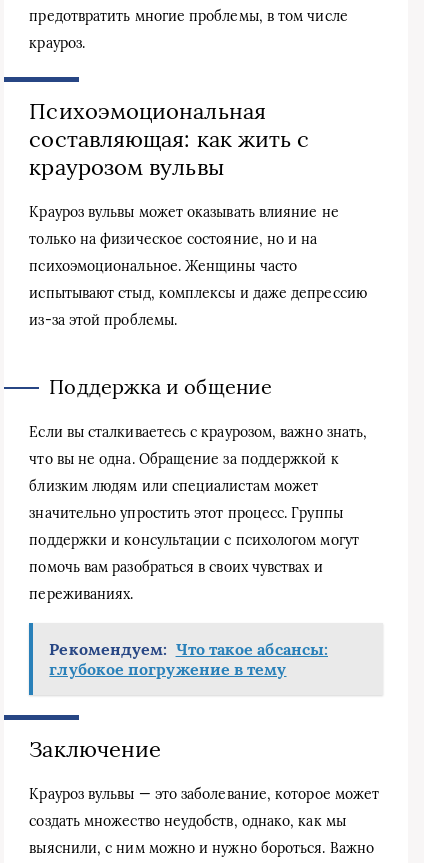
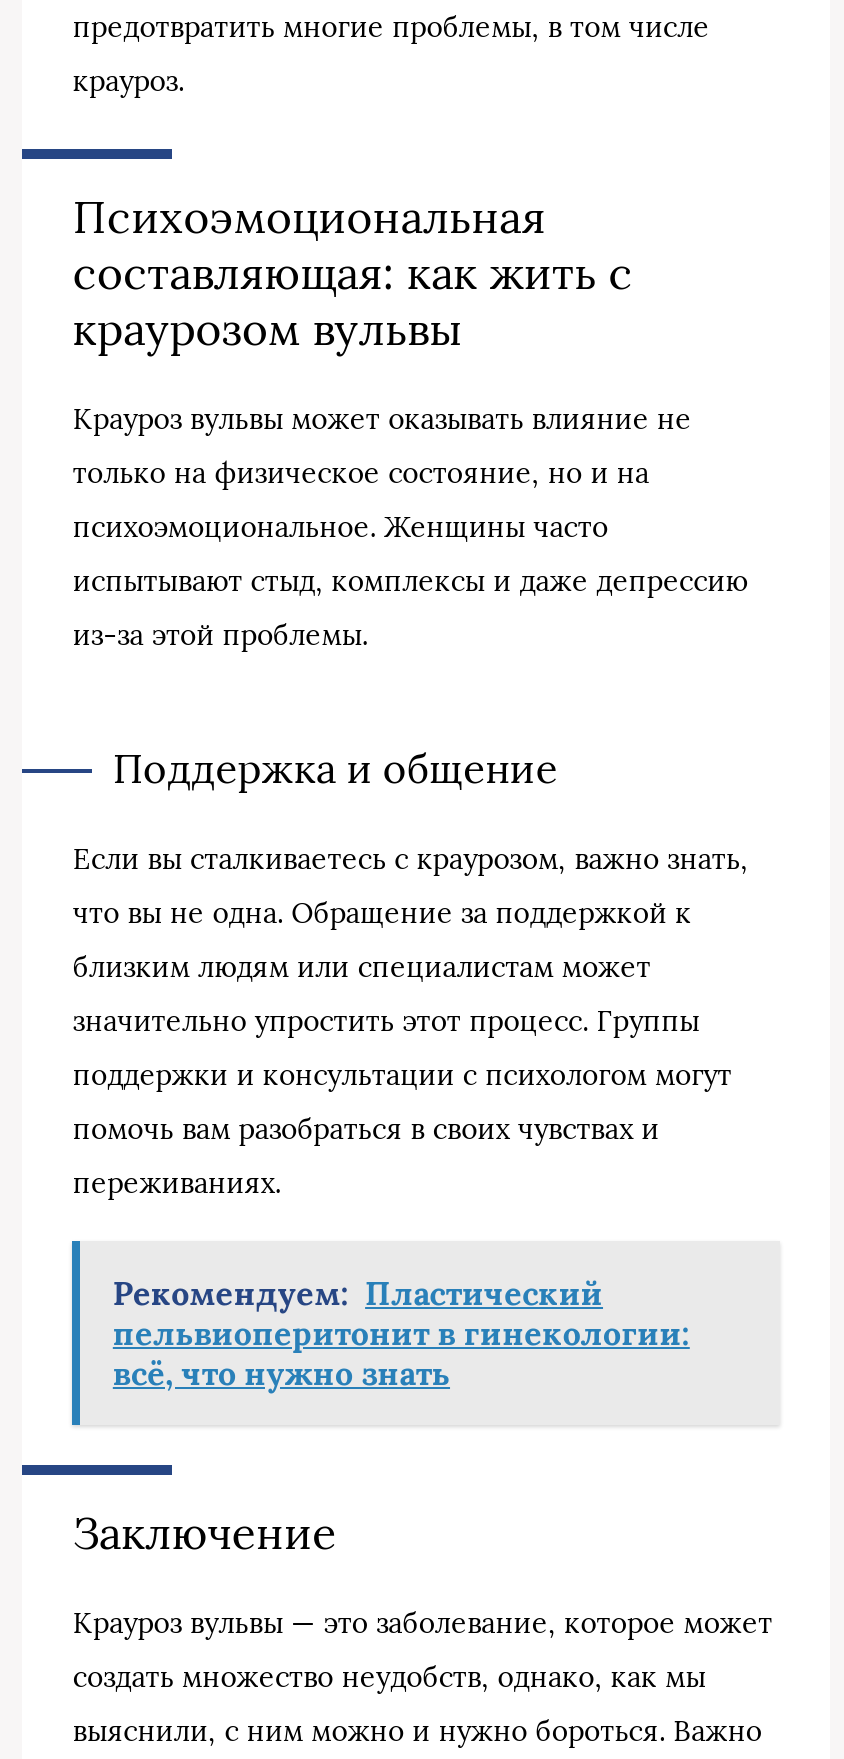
- Рекомендуем: Что такое абсансы:
- глубокое погружение в тему
+ Рекомендуем: Пластический
+ пельвиоперитонит в гинекологии:
+ всё, что нужно знать
